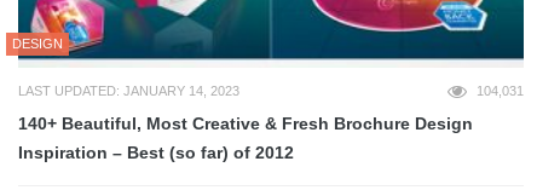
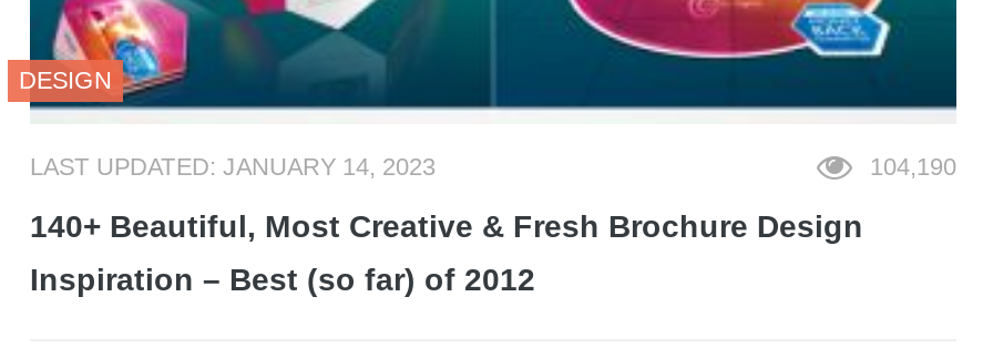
- 104,031
+ 104,190
